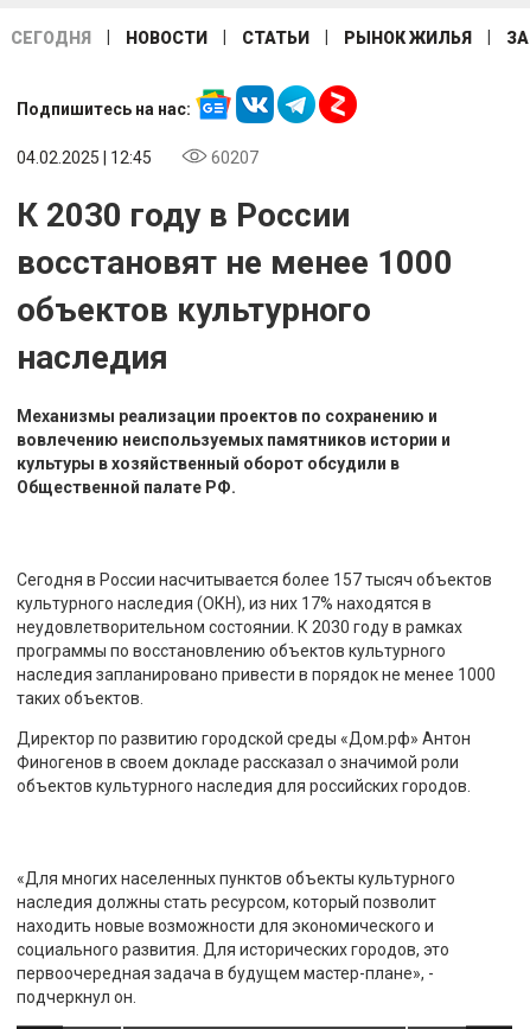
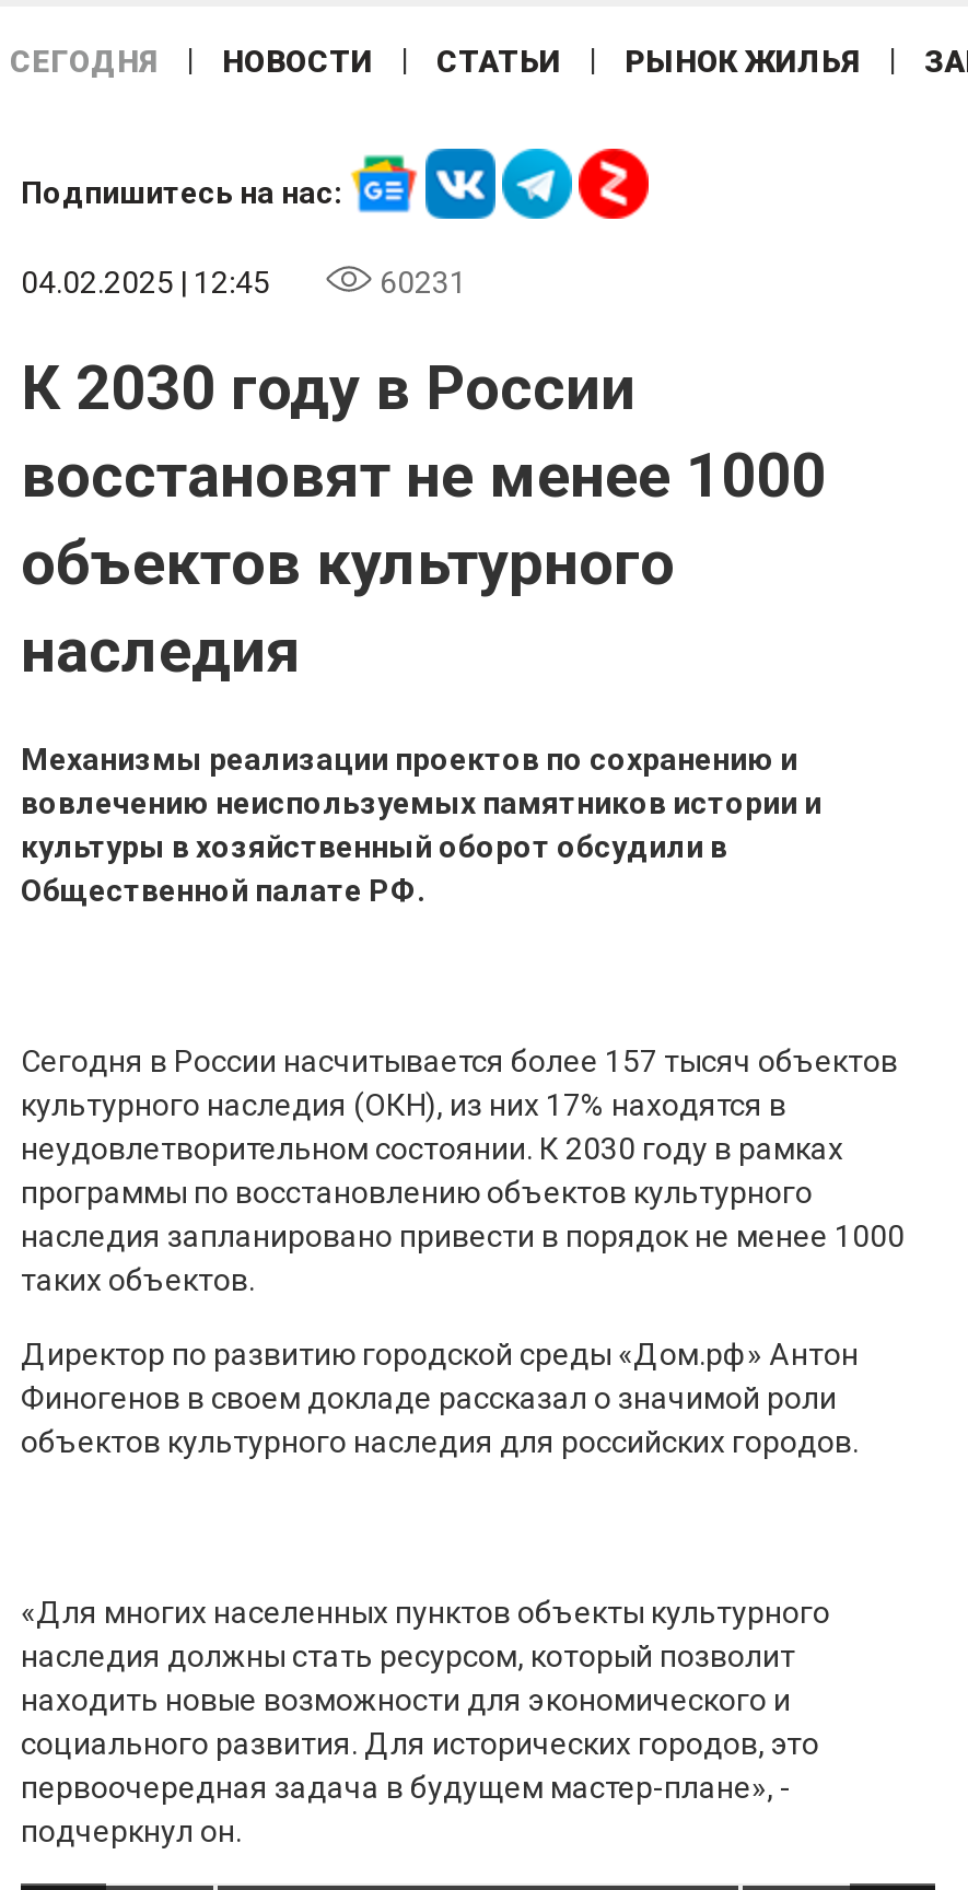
- 60207
+ 60231
